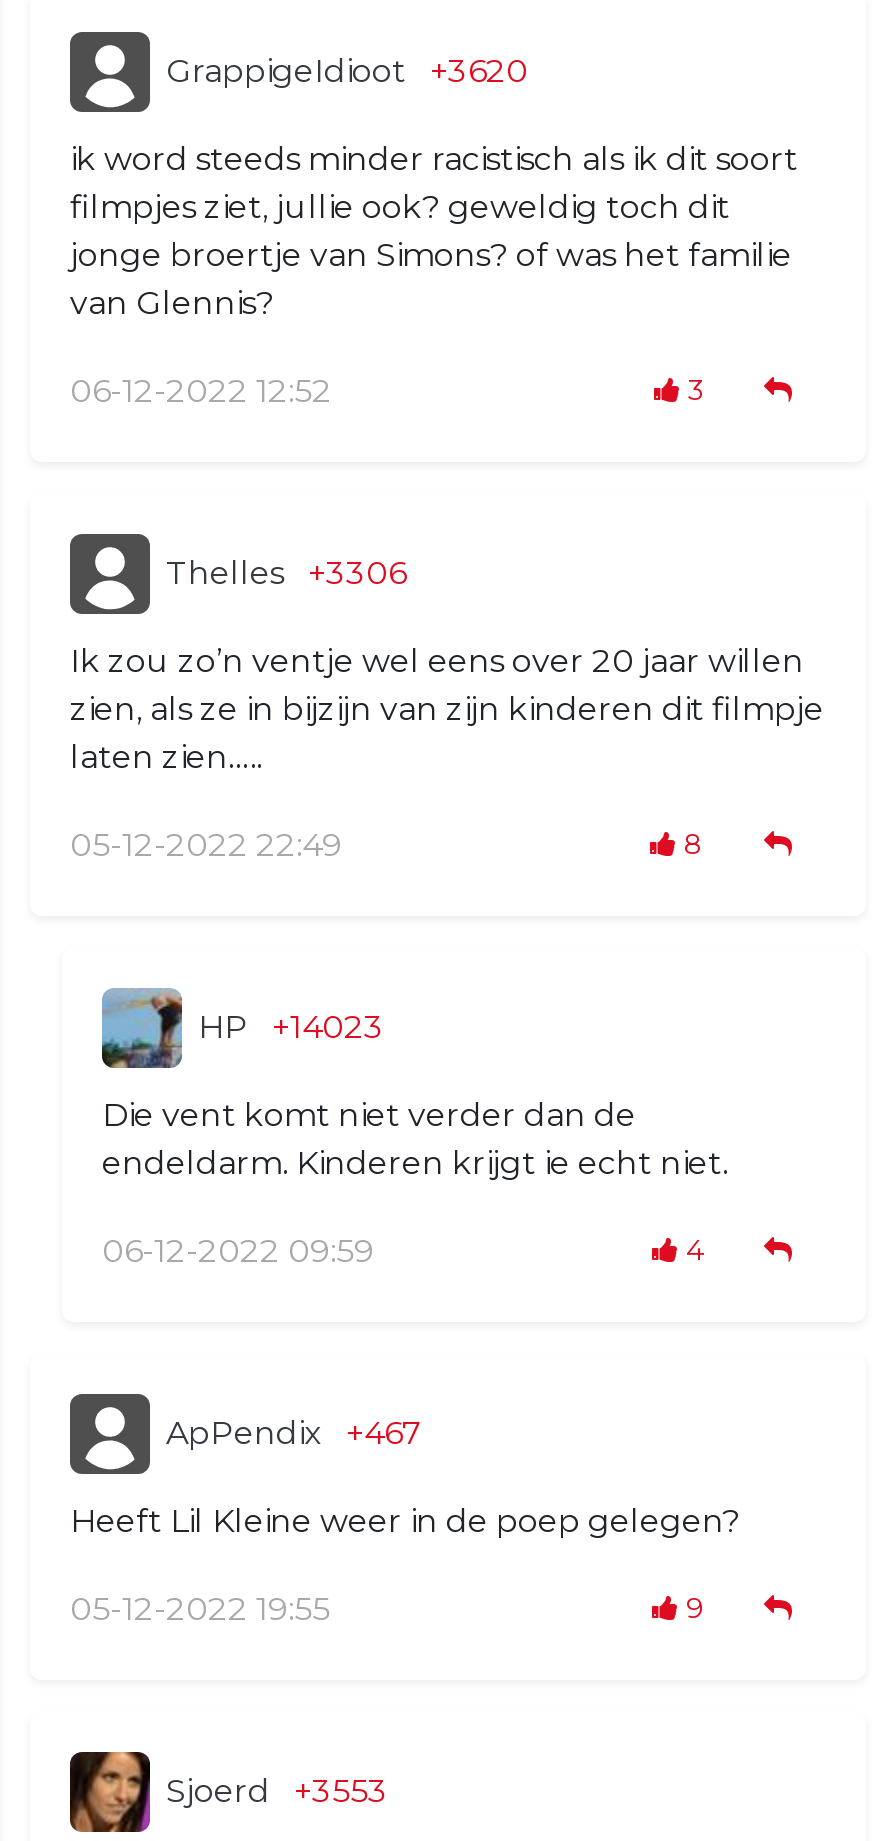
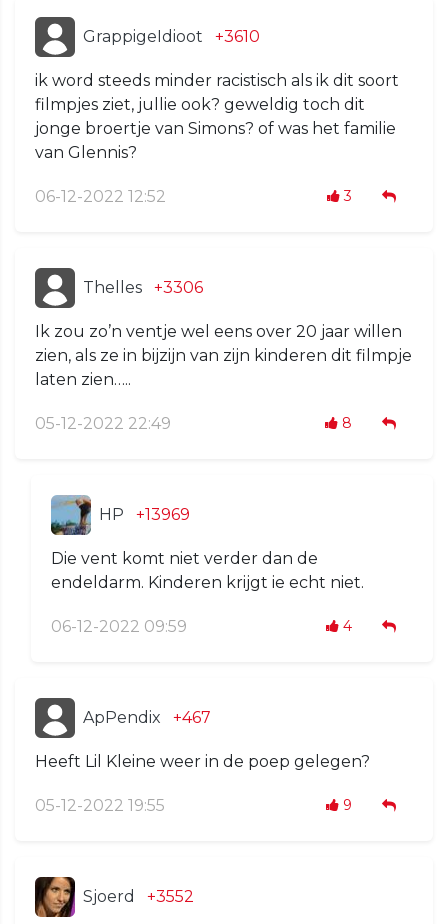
- GrappigeIdioot +3620
+ GrappigeIdioot +3610

- HP +14023
+ HP +13969

- Sjoerd +3553
+ Sjoerd +3552
